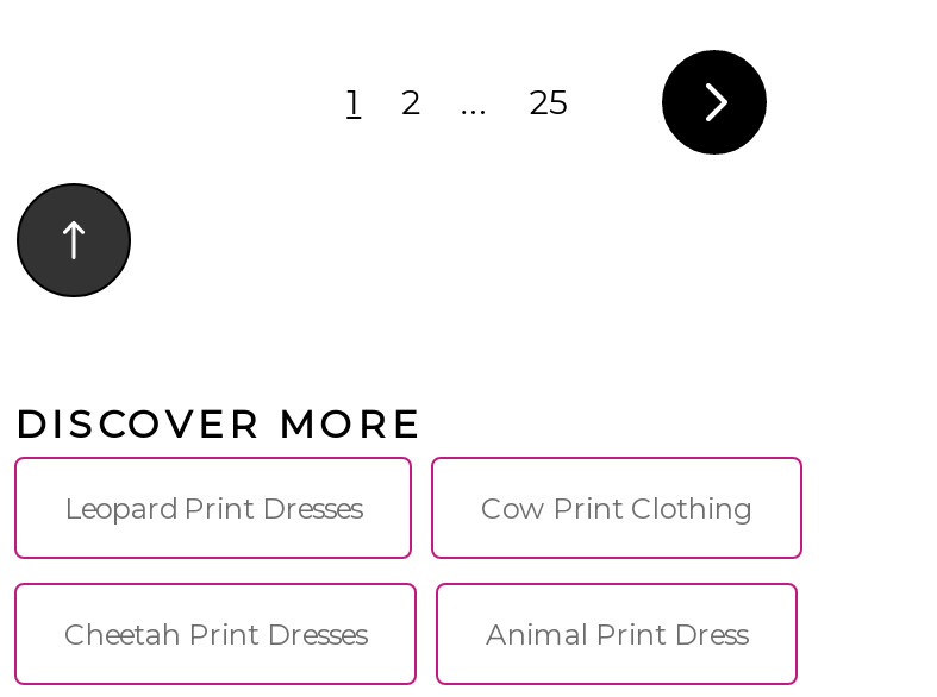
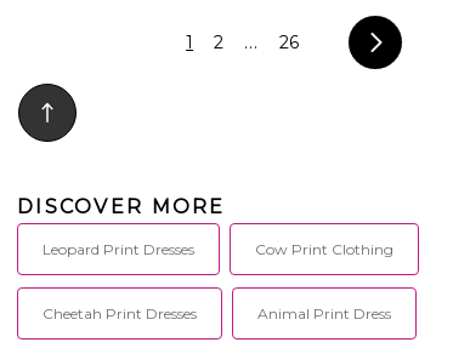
- 25
+ 26
